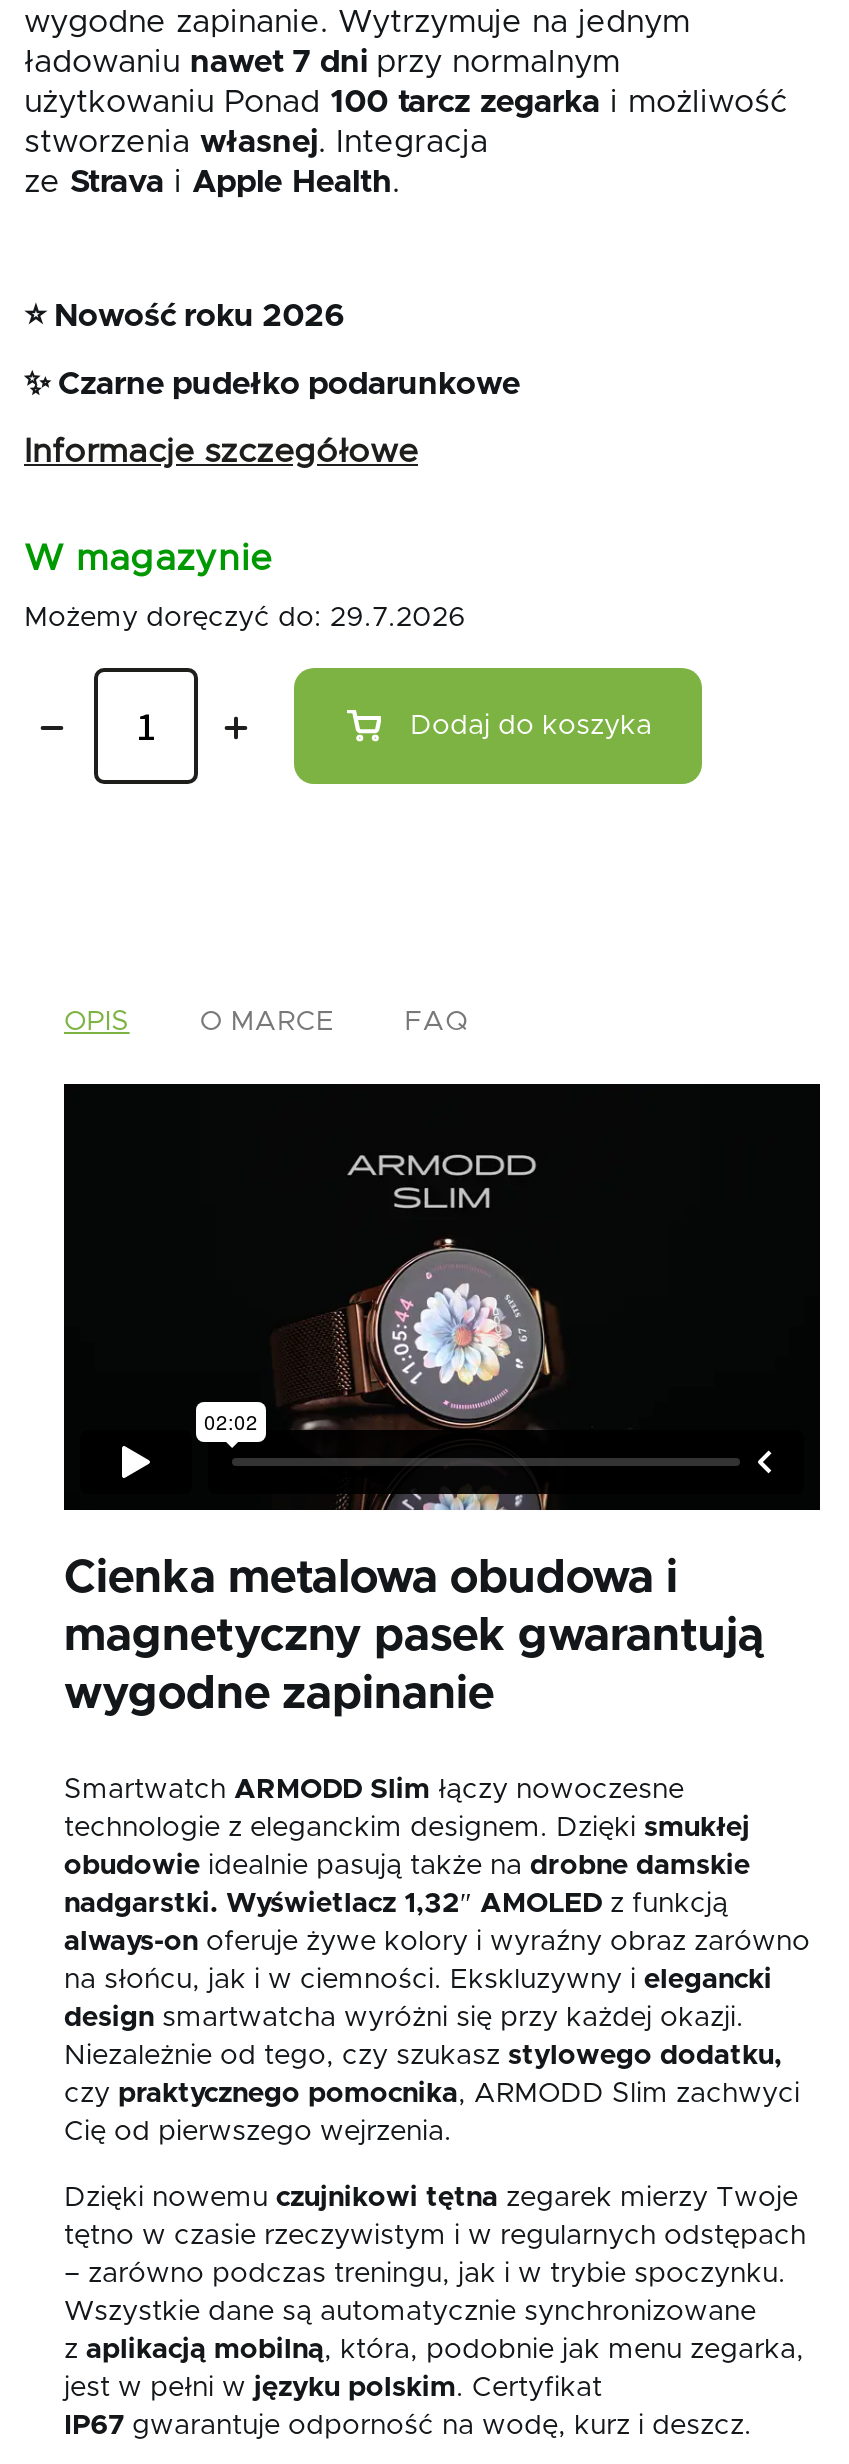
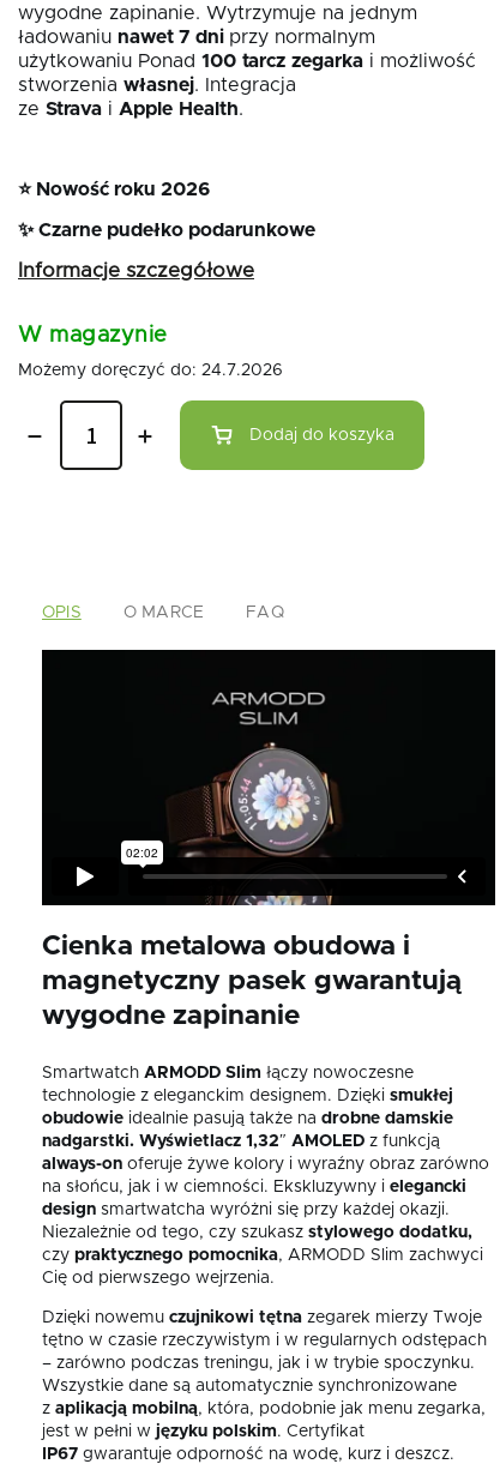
- Możemy doręczyć do: 29.7.2026
+ Możemy doręczyć do: 24.7.2026
